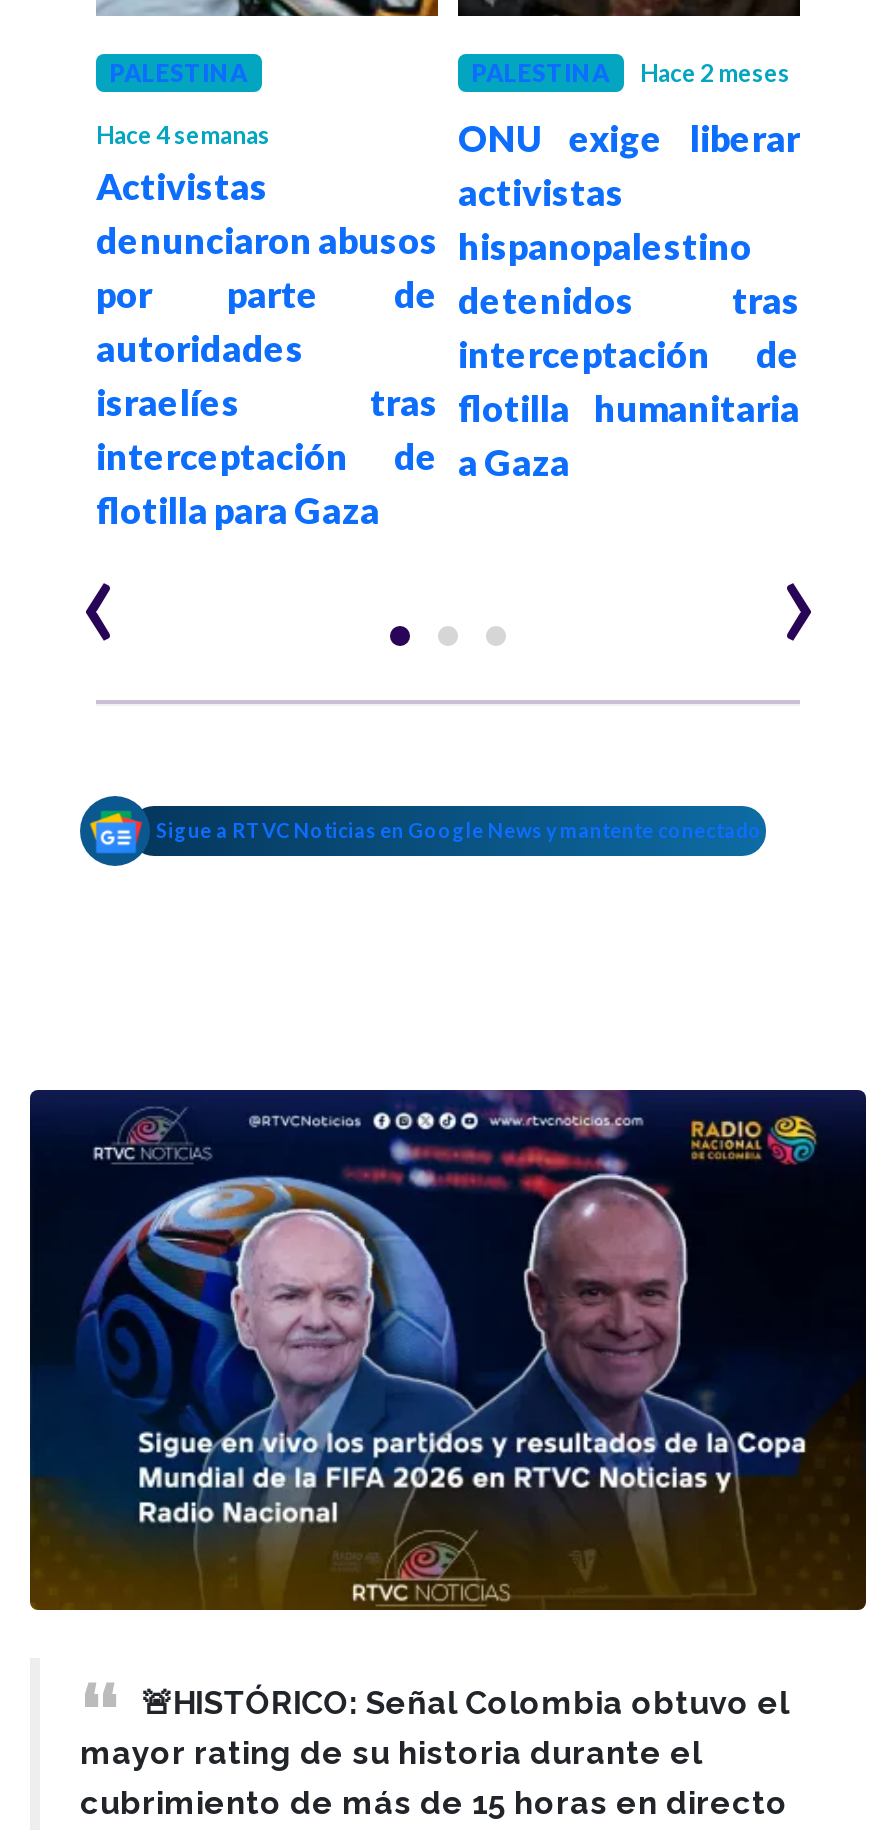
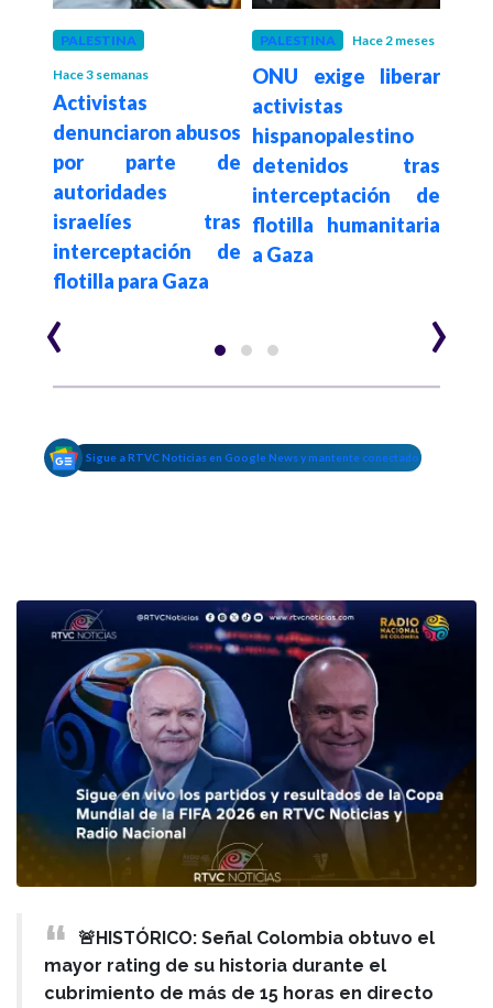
- Hace 4 semanas
+ Hace 3 semanas
